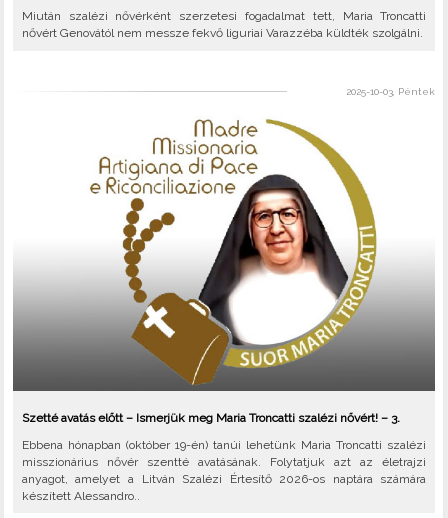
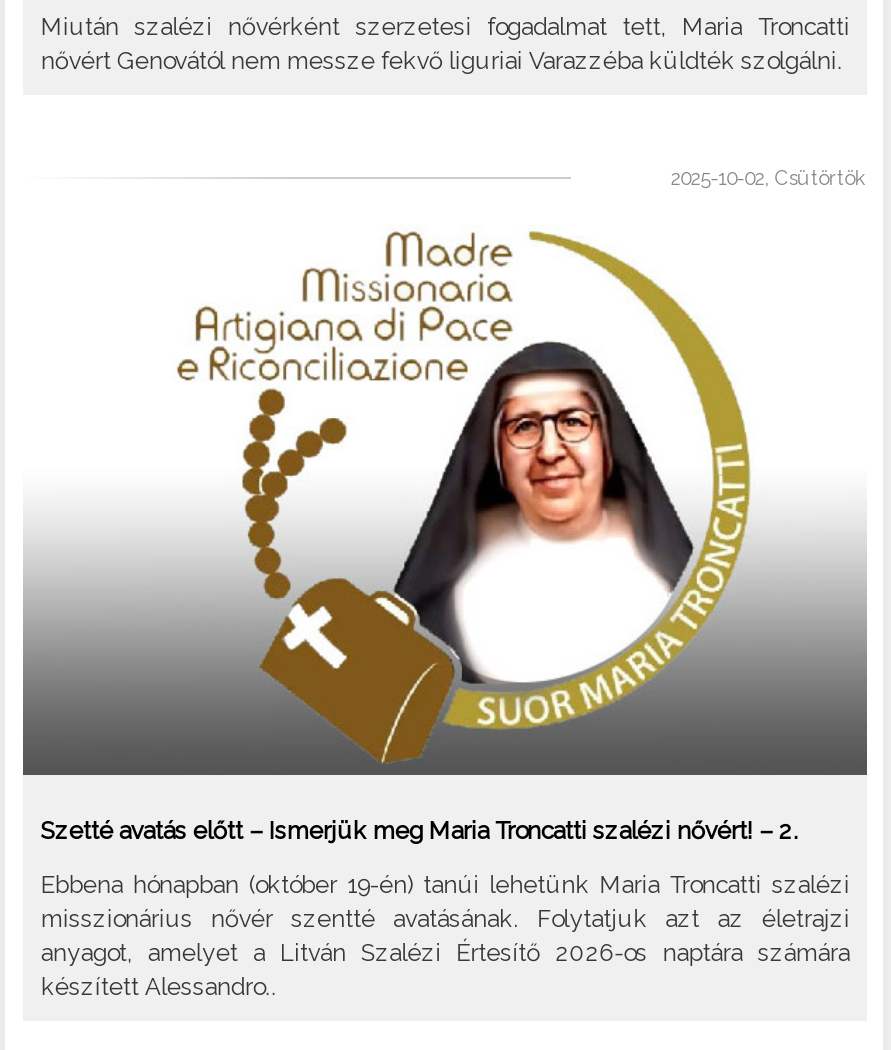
- 2025-10-03, Péntek
+ 2025-10-02, Csütörtök

- Szetté avatás előtt – Ismerjük meg Maria Troncatti szalézi nővért! – 3.
+ Szetté avatás előtt – Ismerjük meg Maria Troncatti szalézi nővért! – 2.
